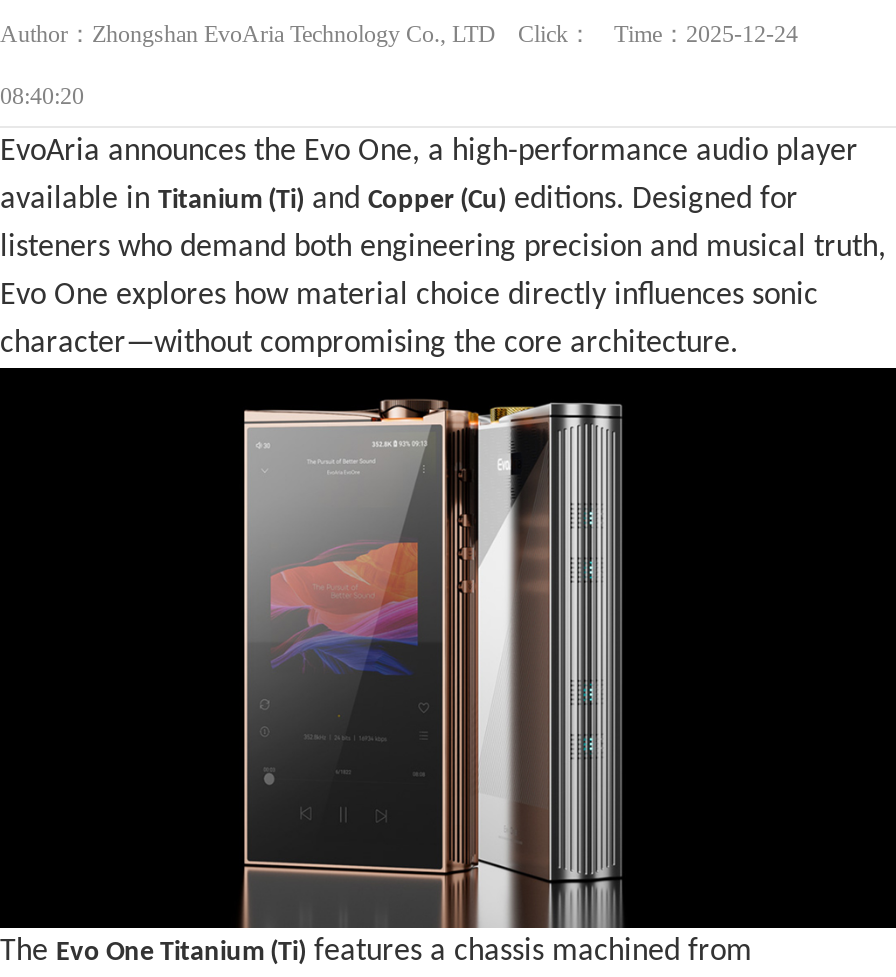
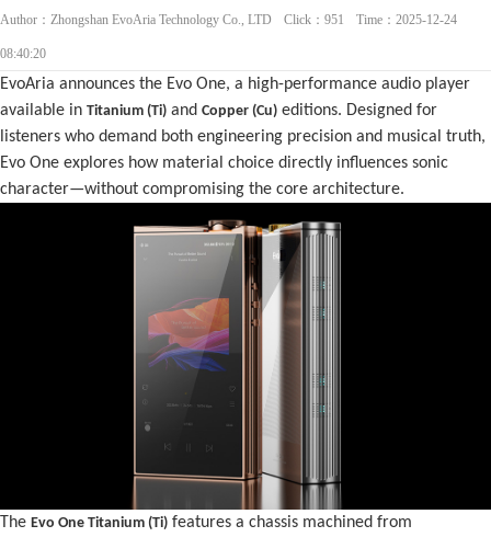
- Click：
+ Click：951
